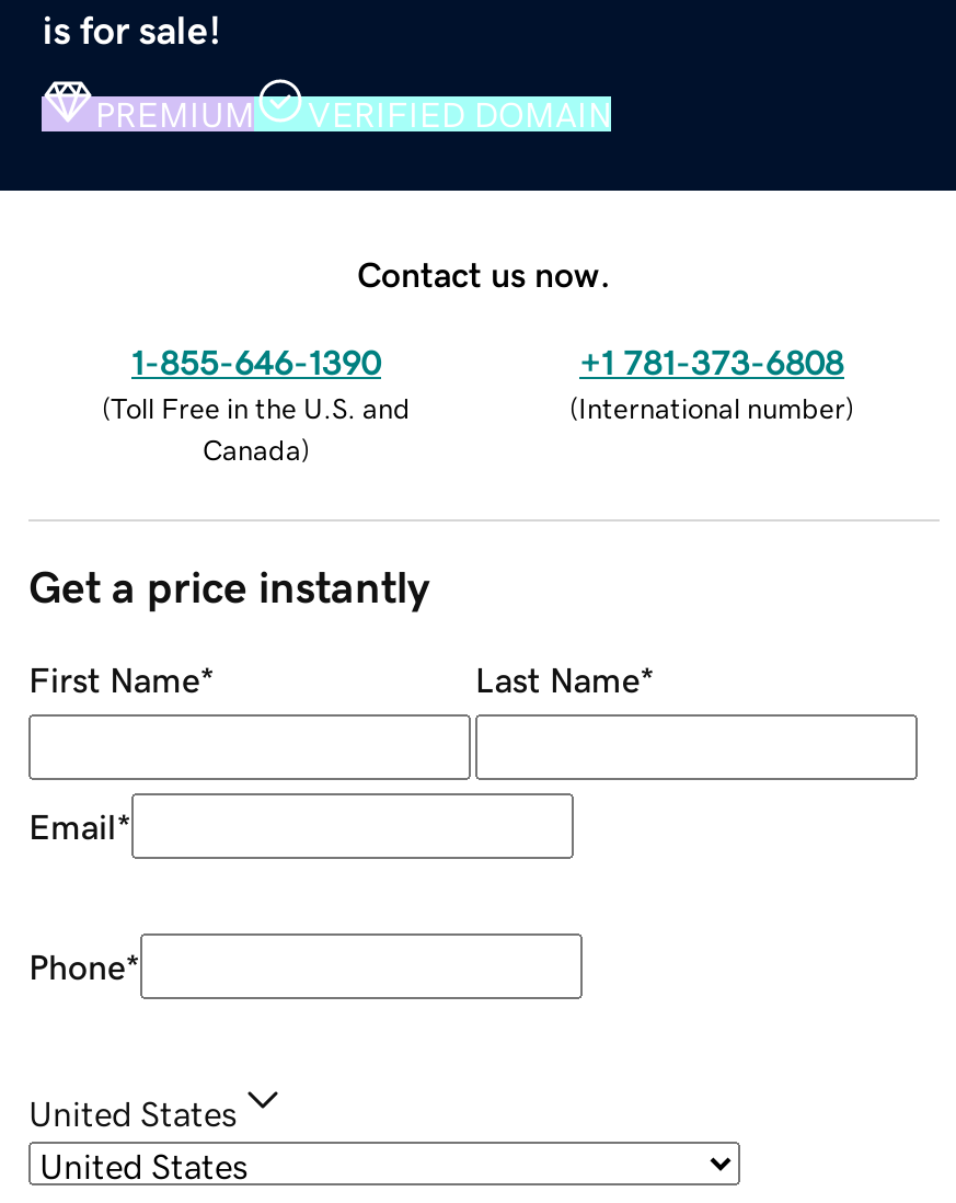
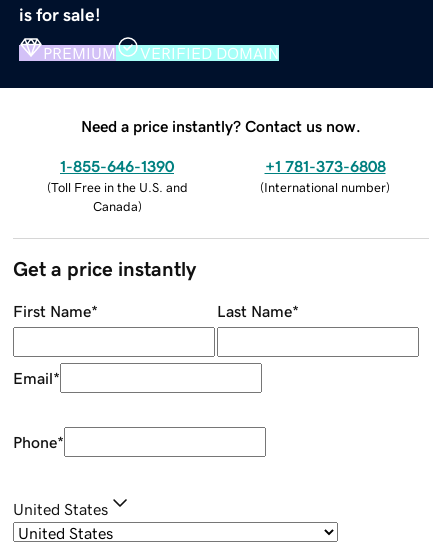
- Contact us now.
+ Need a price instantly? Contact us now.
